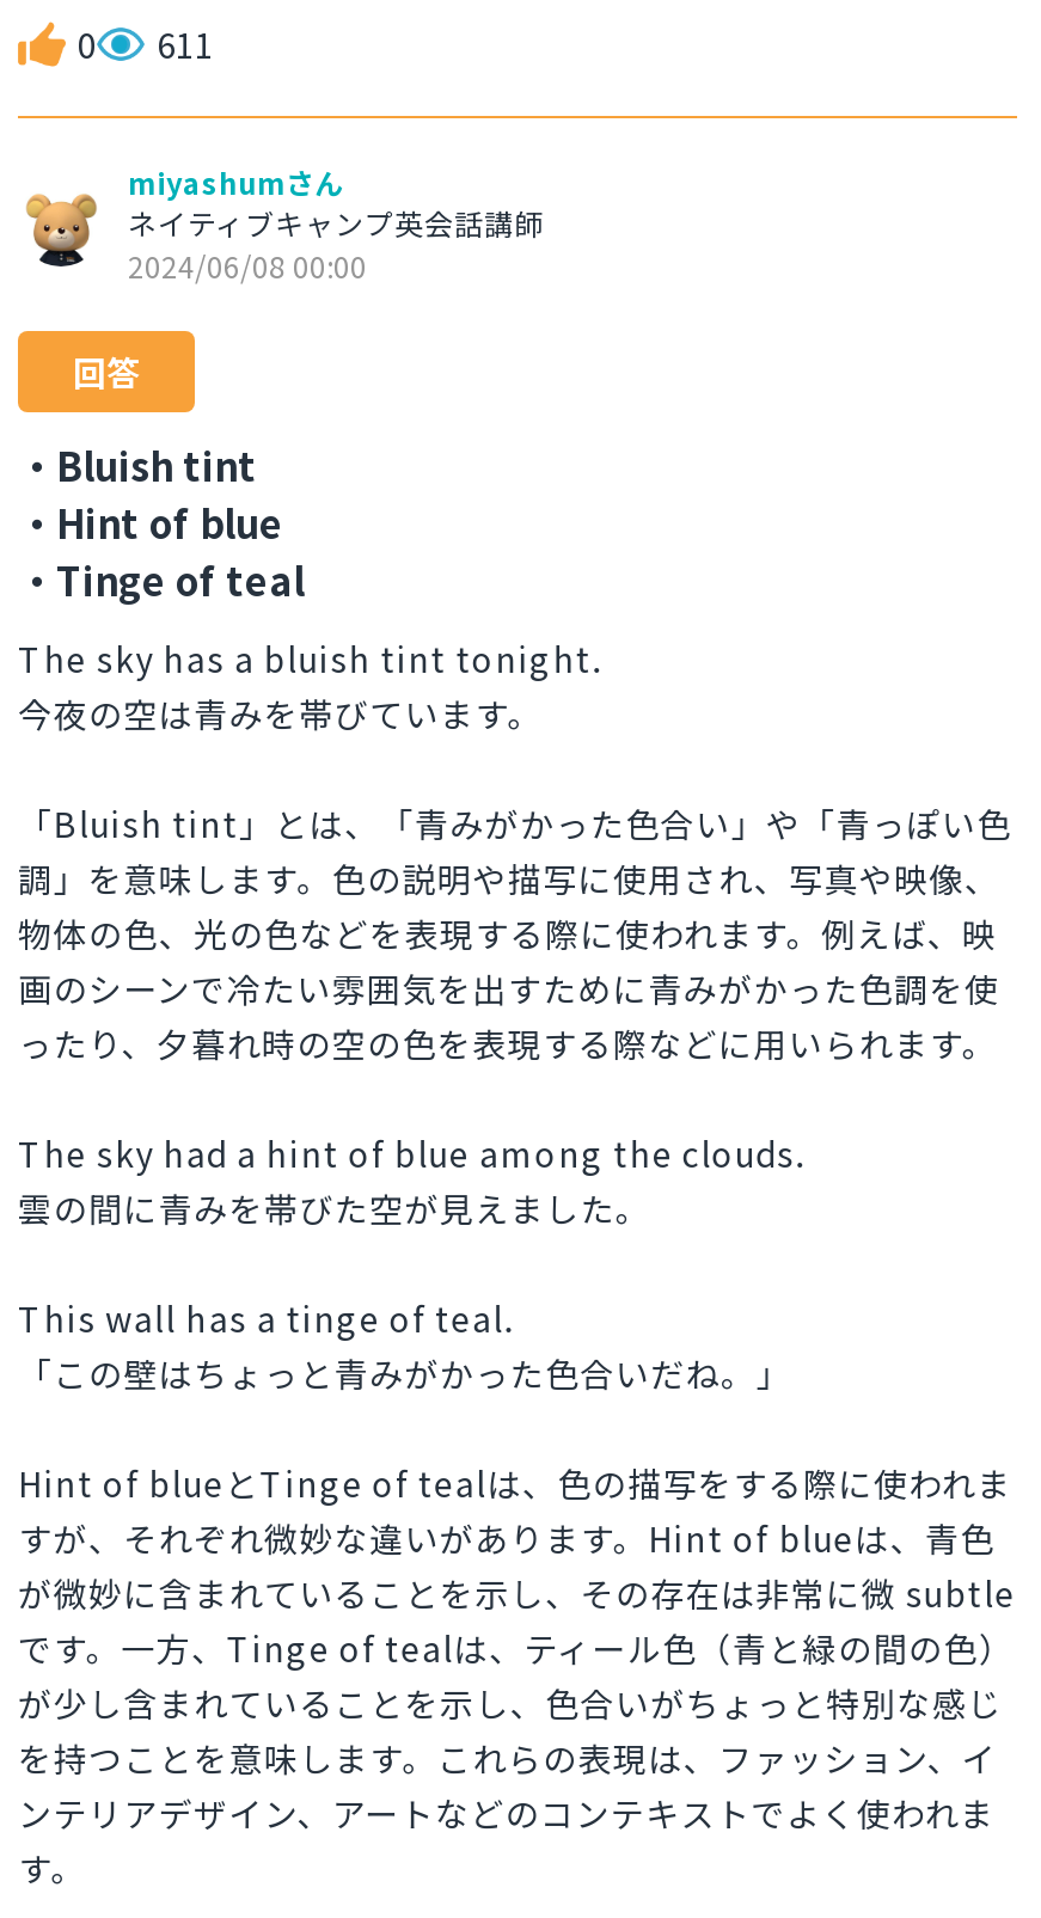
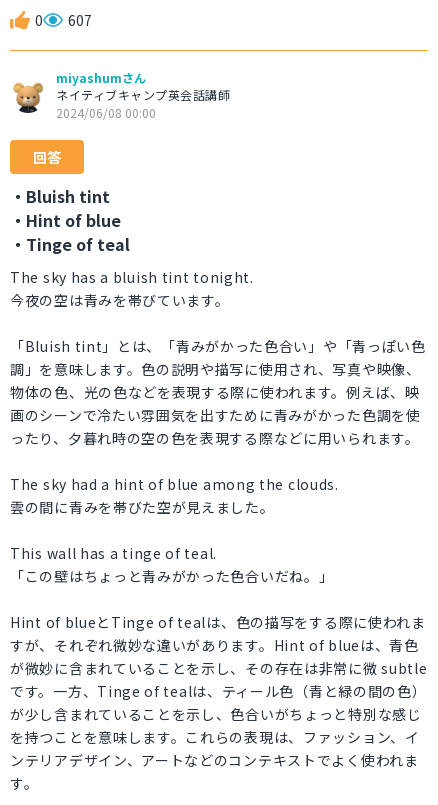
- 0 611
+ 0 607
